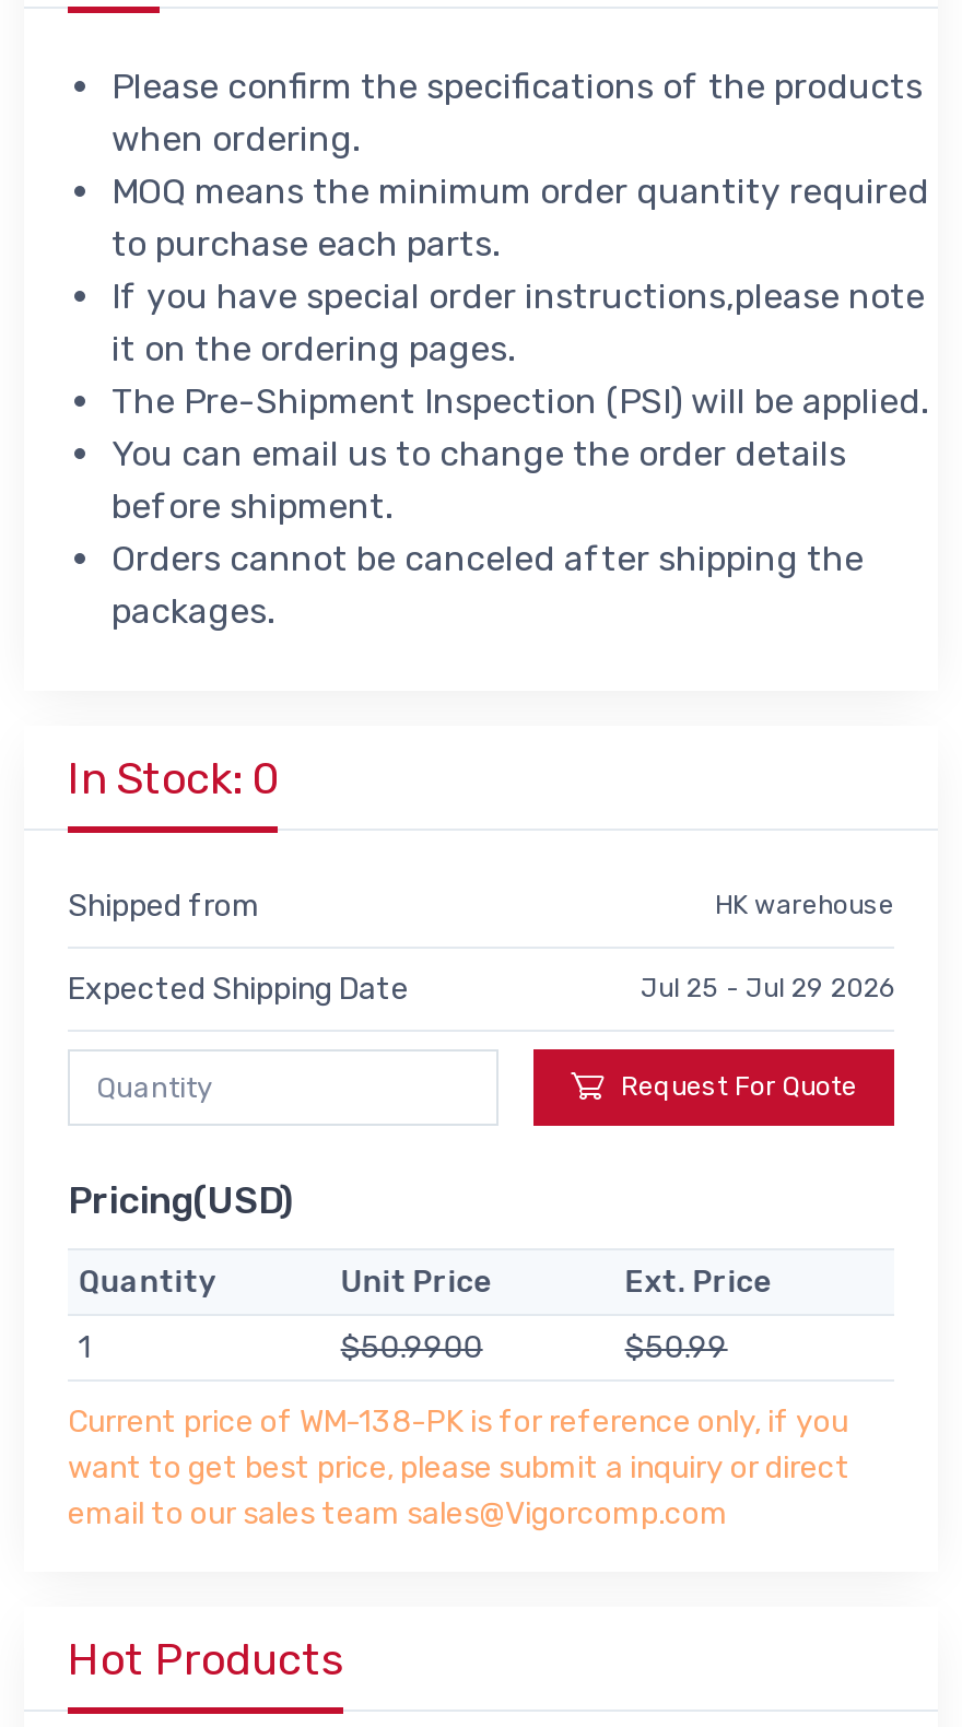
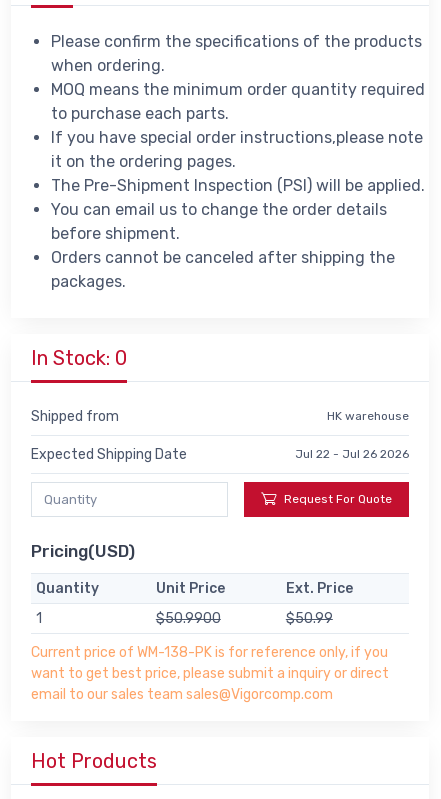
- Jul 25 - Jul 29 2026
+ Jul 22 - Jul 26 2026
